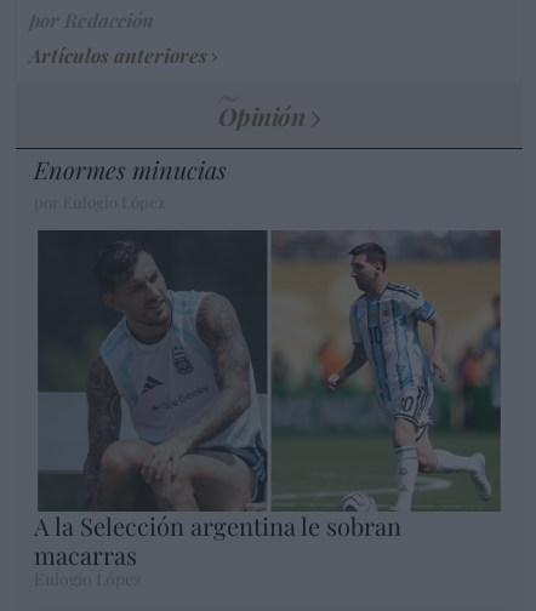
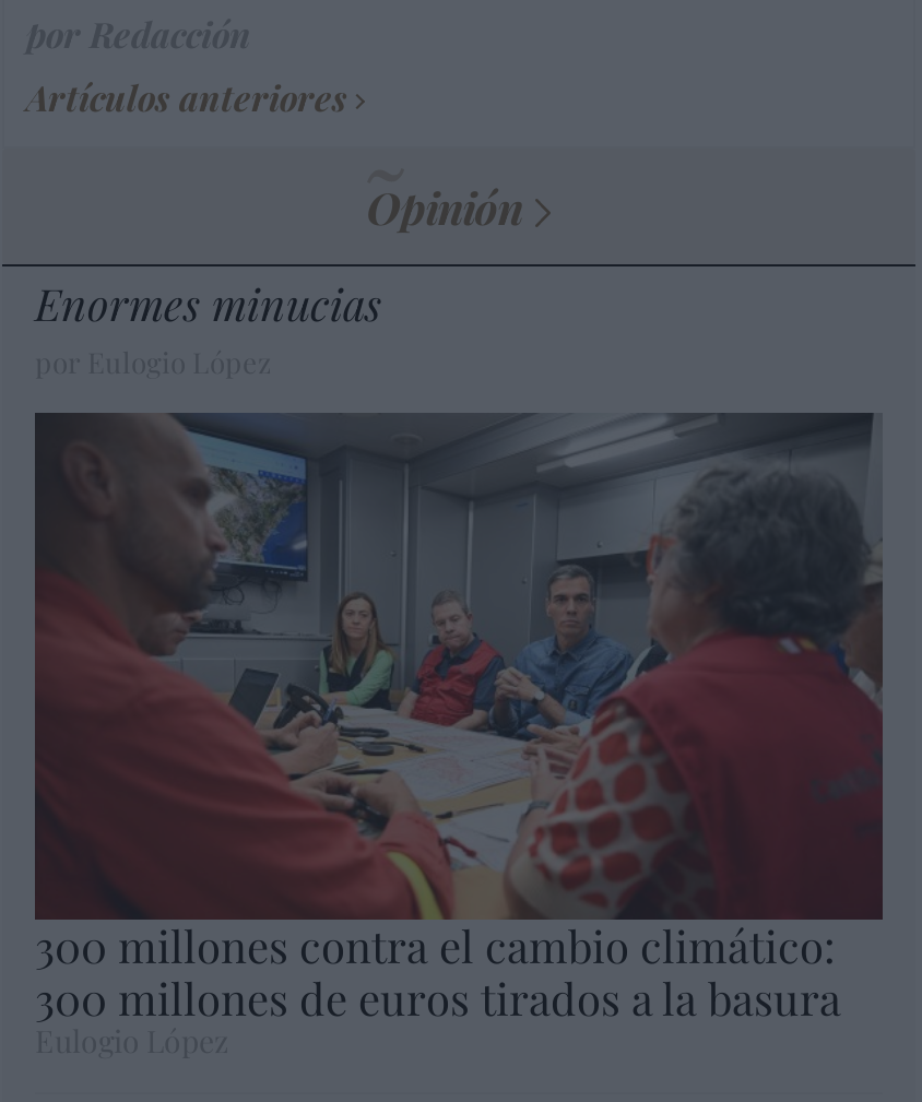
- [image]
- A la Selección argentina le sobran
- macarras
+ [image]
+ 300 millones contra el cambio climático:
+ 300 millones de euros tirados a la basura
